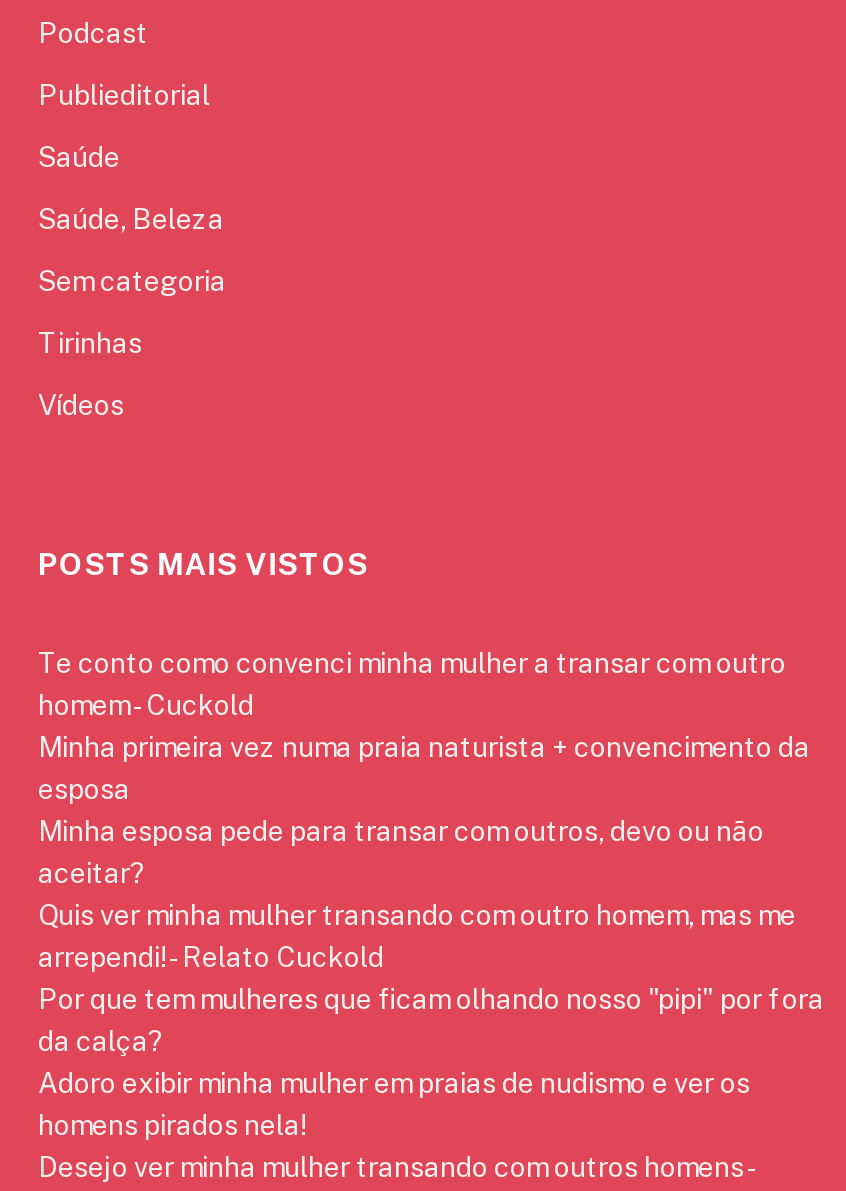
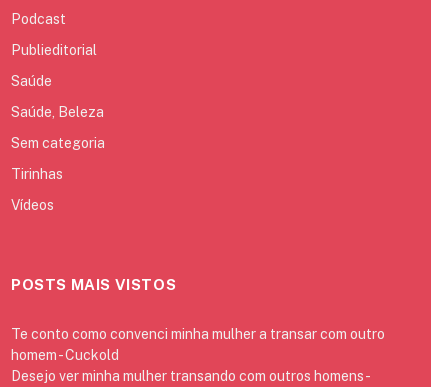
- Minha primeira vez numa praia naturista + convencimento da
- esposa
- Minha esposa pede para transar com outros, devo ou não
- aceitar?
- Quis ver minha mulher transando com outro homem, mas me
- arrependi! - Relato Cuckold
- Por que tem mulheres que ficam olhando nosso "pipi" por fora
- da calça?
- Adoro exibir minha mulher em praias de nudismo e ver os
- homens pirados nela!
